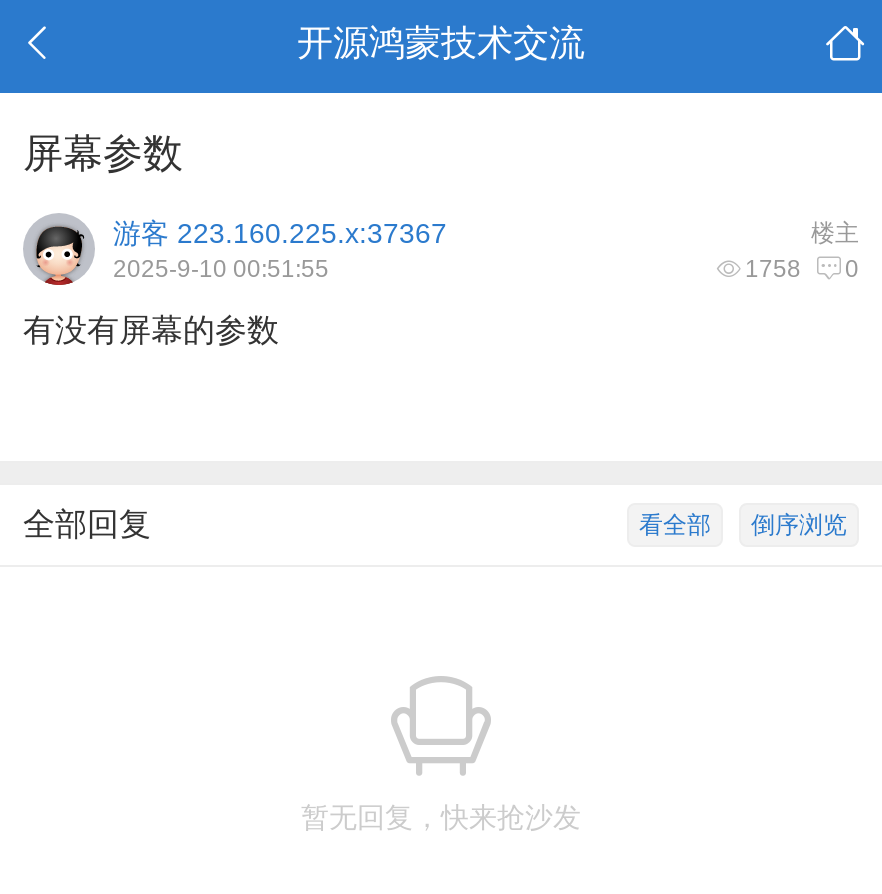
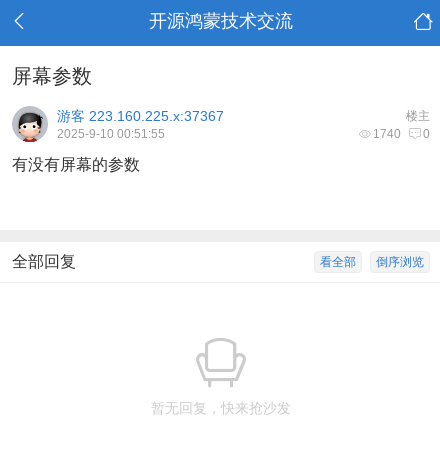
- 1758 0
+ 1740 0
